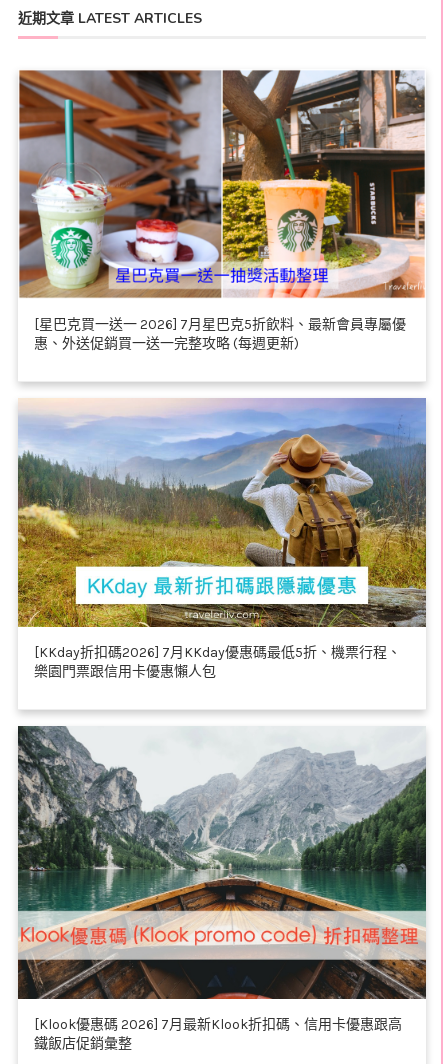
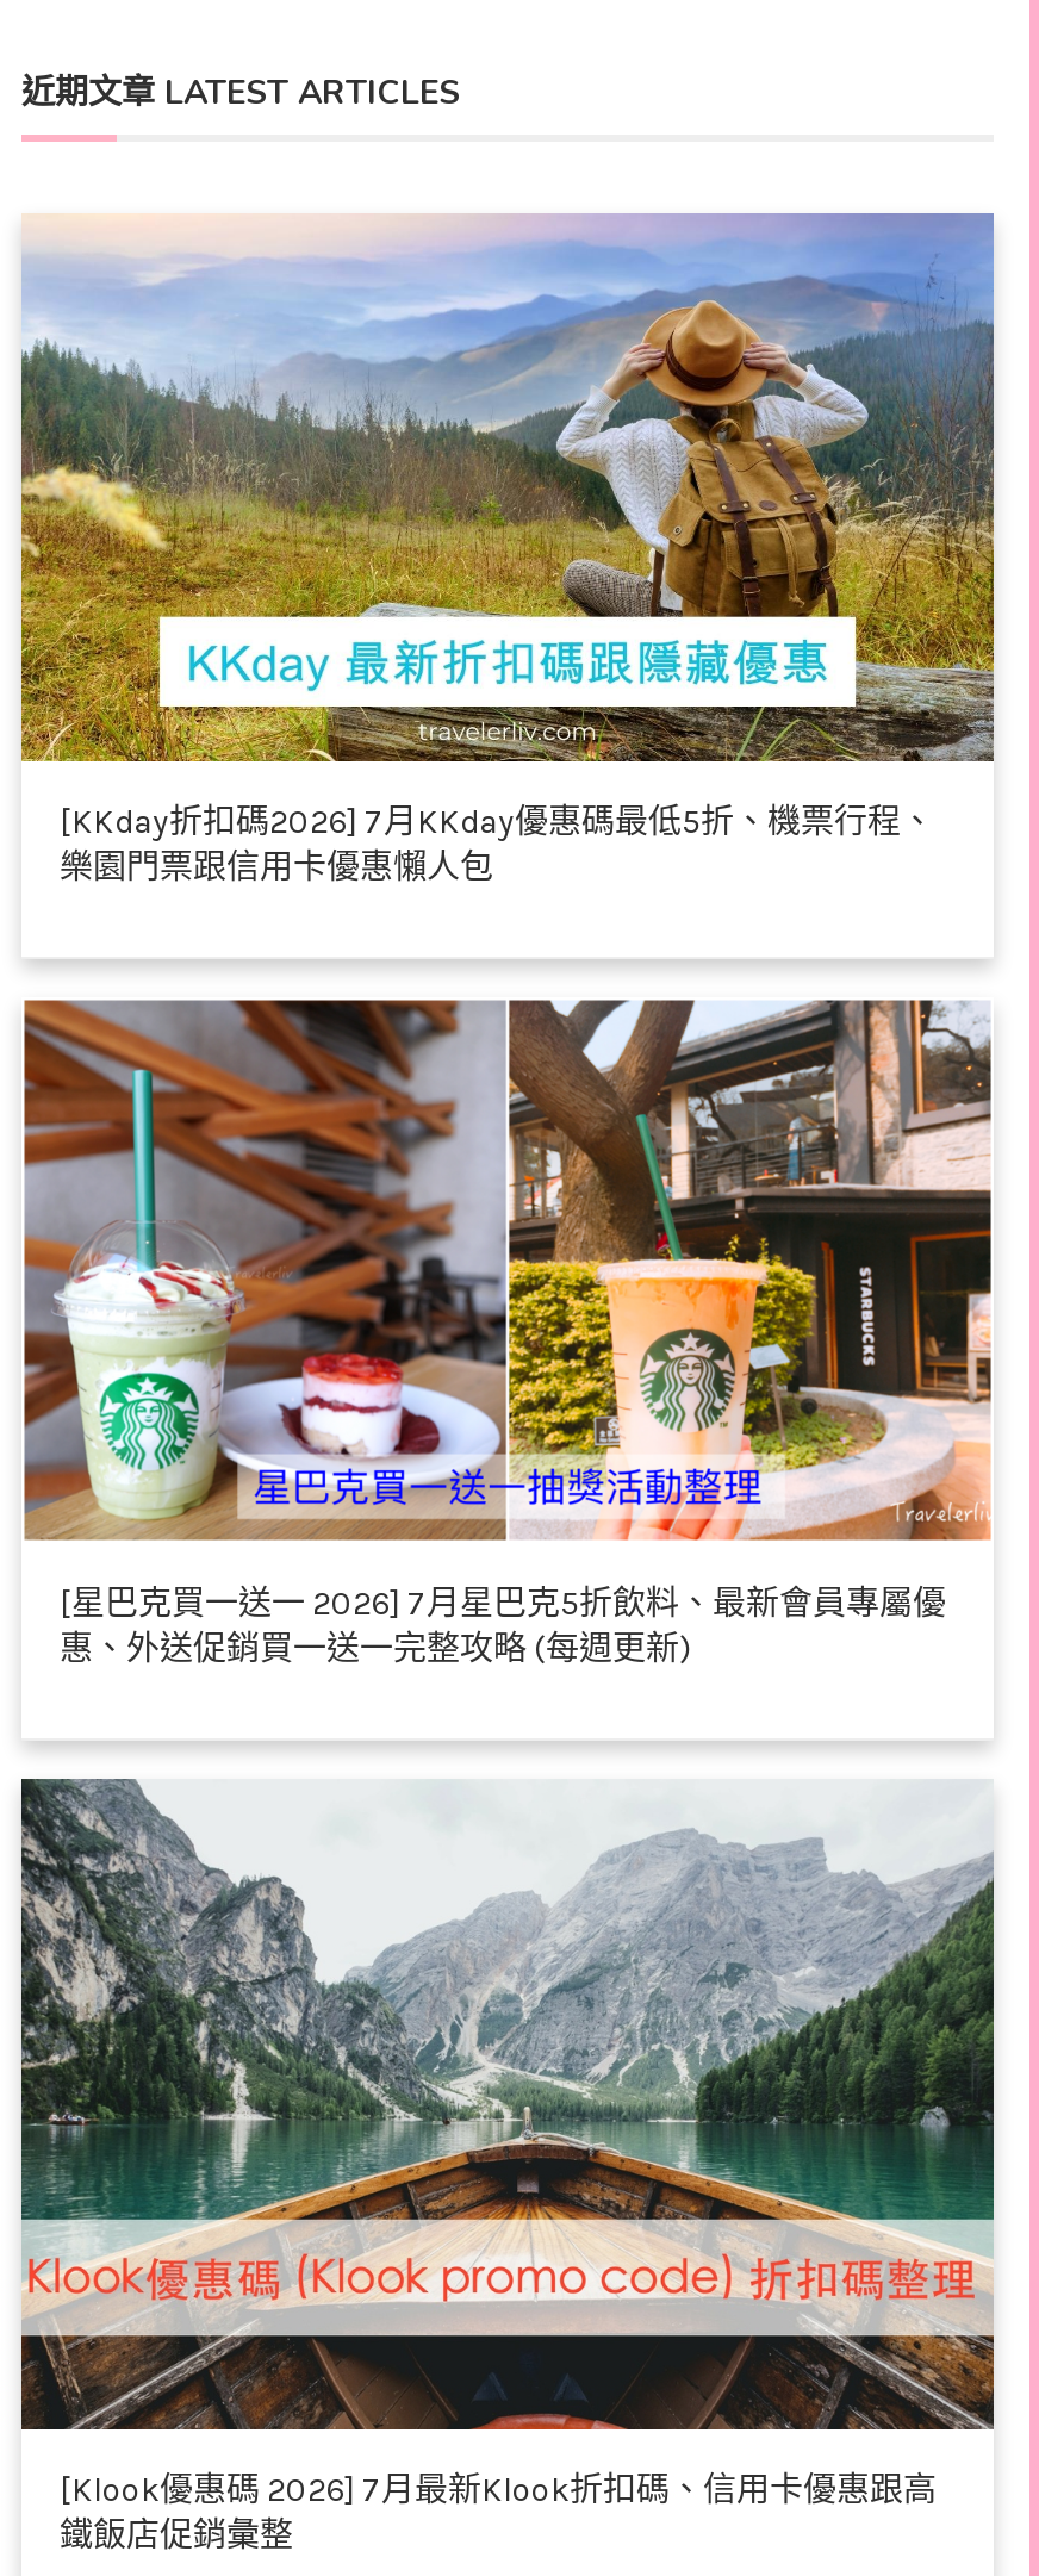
moved down: [image] | [星巴克買一送一 2026] 7月星巴克5折飲料、最新會員專屬優 | 惠、外送促銷買一送一完整攻略 (每週更新)

moved up: [image] | [KKday折扣碼2026] 7月KKday優惠碼最低5折、機票行程、 | 樂園門票跟信用卡優惠懶人包
